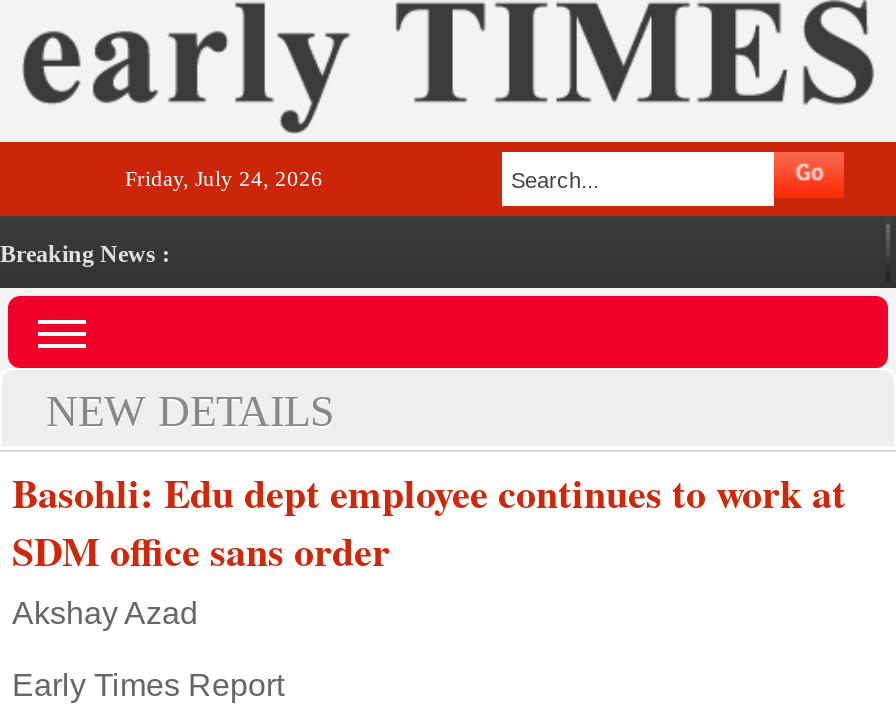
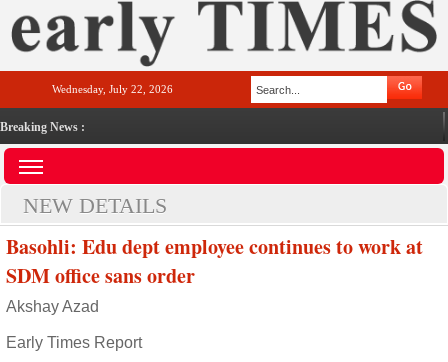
- Friday, July 24, 2026
+ Wednesday, July 22, 2026
